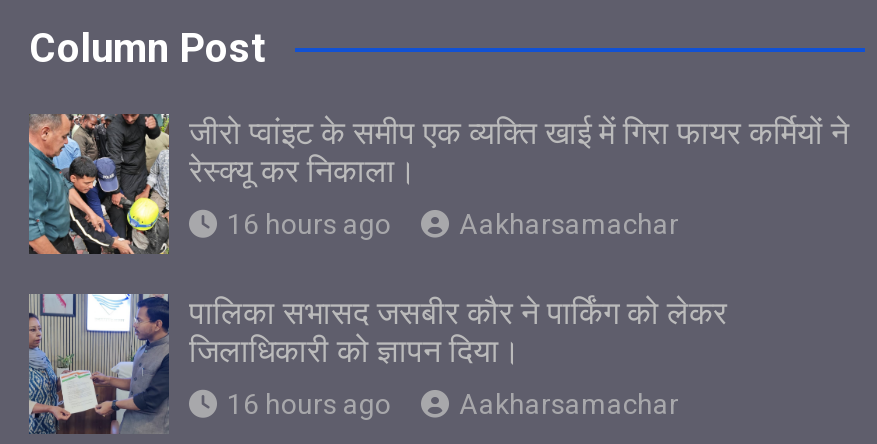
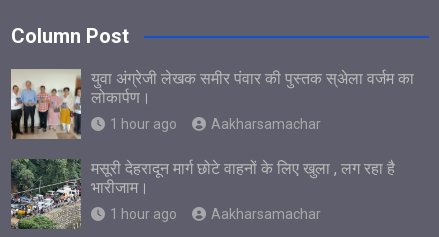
- [image]
- जीरो प्वांइट के समीप एक व्यक्ति खाई में गिरा फायर कर्मियों ने
- रेस्क्यू कर निकाला।
+ [image]
+ युवा अंग्रेजी लेखक समीर पंवार की पुस्तक स्अेला वर्जम का
+ लोकार्पण।

- 16 hours ago
+ 1 hour ago

- [image]
- पालिका सभासद जसबीर कौर ने पार्किंग को लेकर
- जिलाधिकारी को ज्ञापन दिया।
+ [image]
+ मसूरी देहरादून मार्ग छोटे वाहनों के लिए खुला , लग रहा है
+ भारीजाम।

- 16 hours ago
+ 1 hour ago
